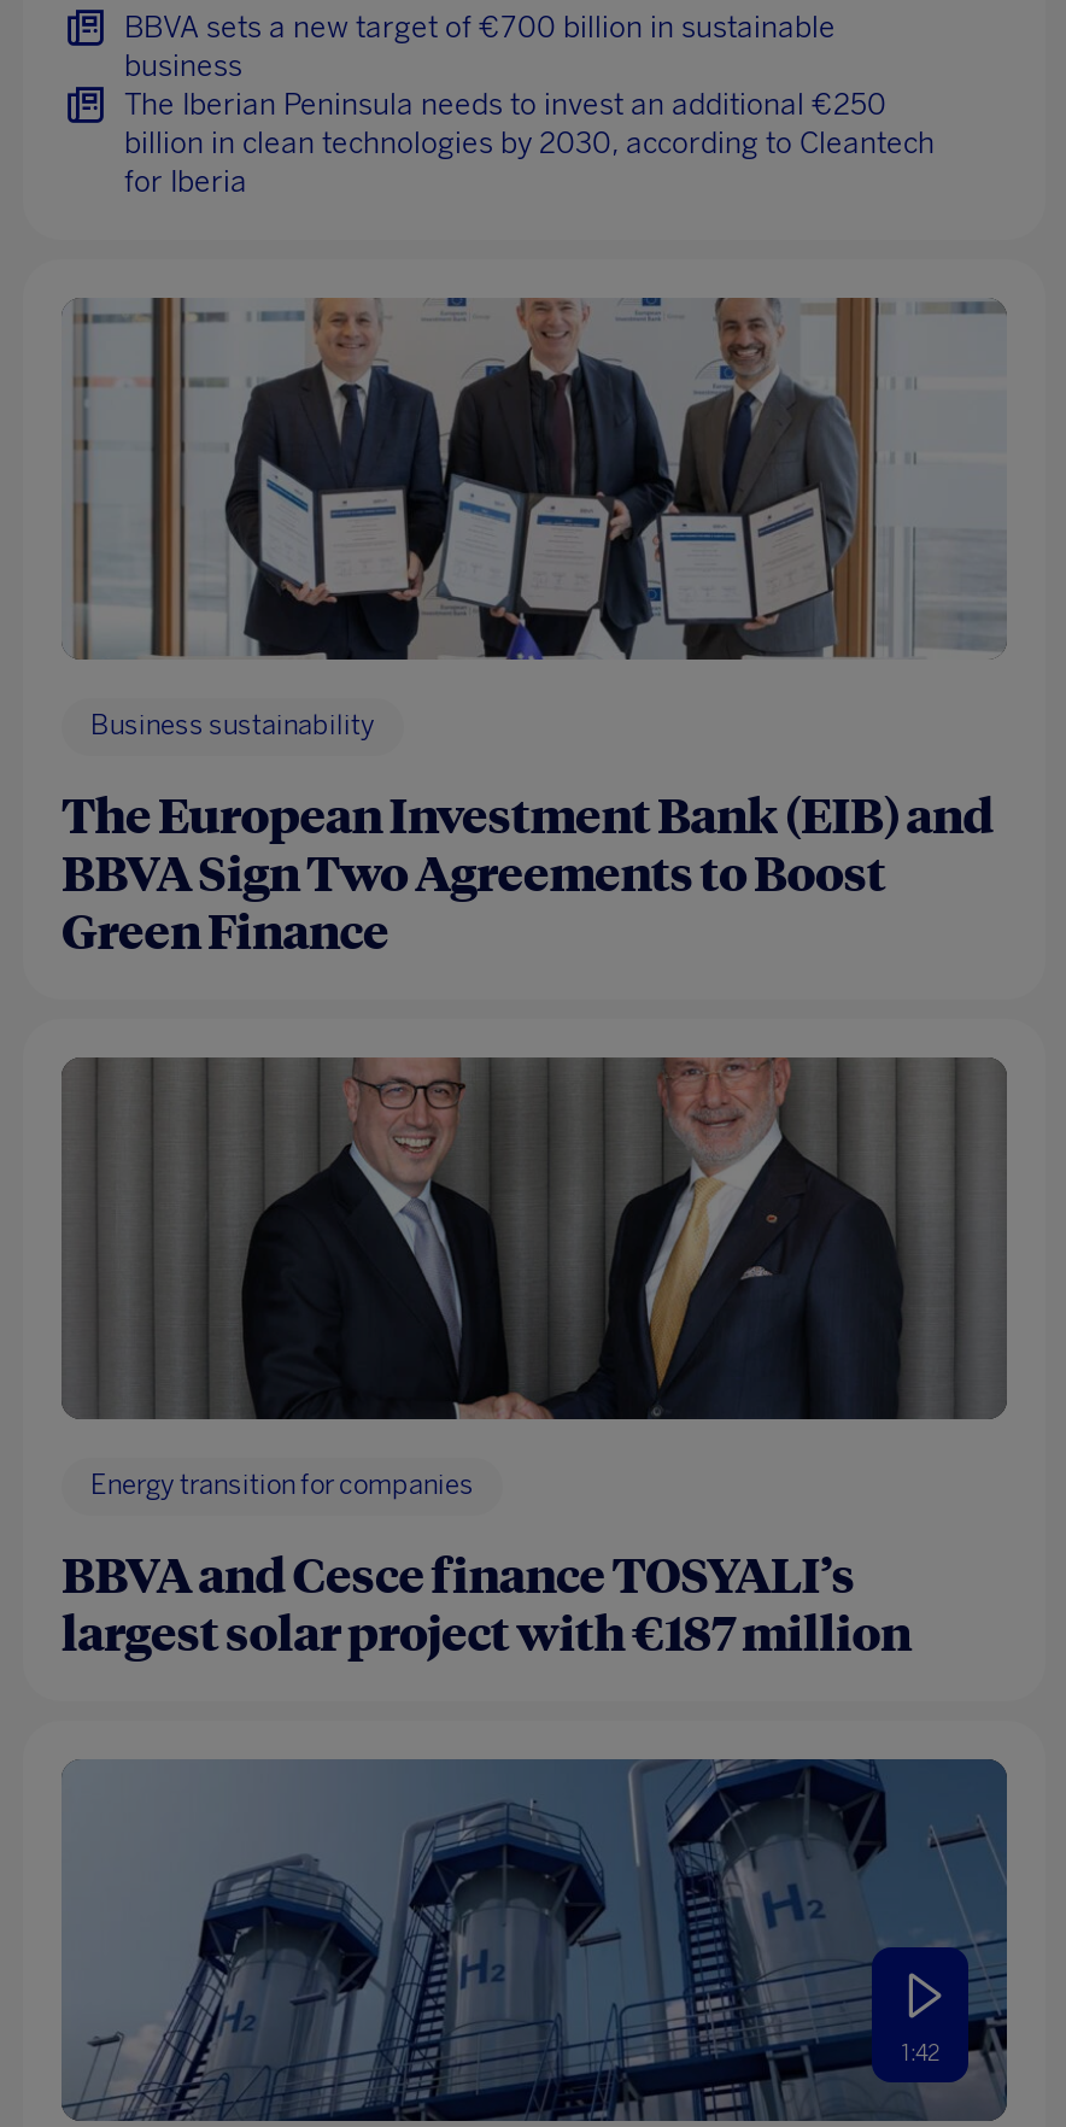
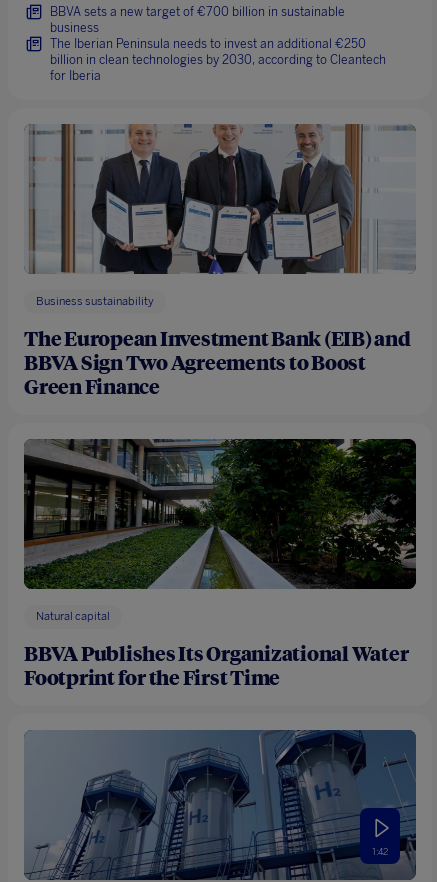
- [image]
- Energy transition for companies
+ [image]
+ Natural capital

- BBVA and Cesce finance TOSYALI’s
- largest solar project with €187 million
+ BBVA Publishes Its Organizational Water
+ Footprint for the First Time
